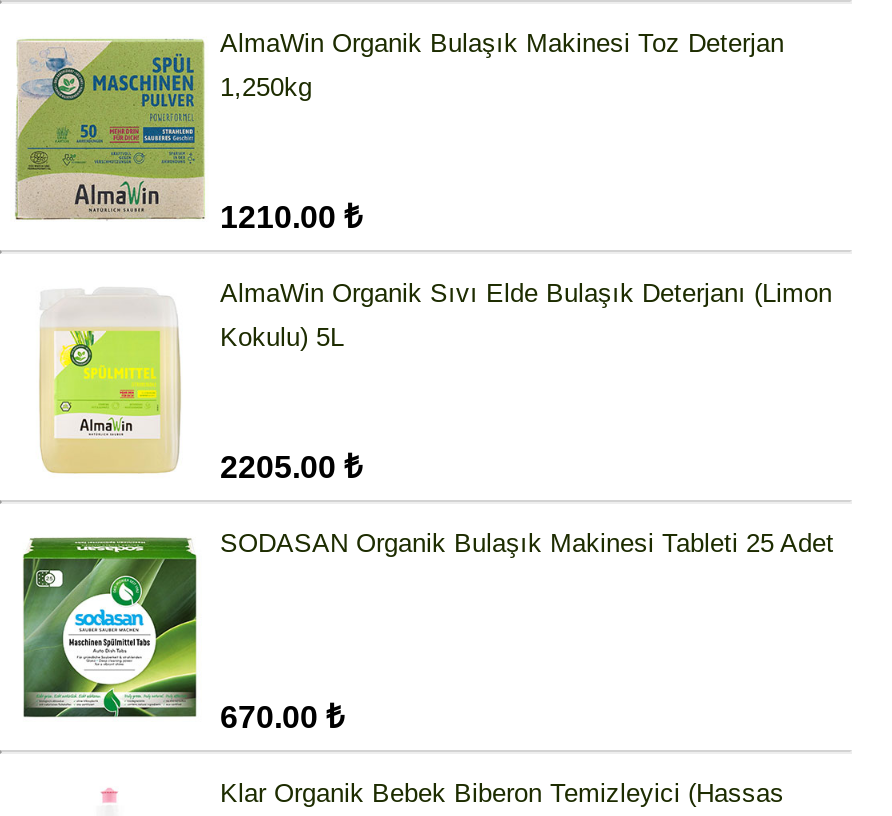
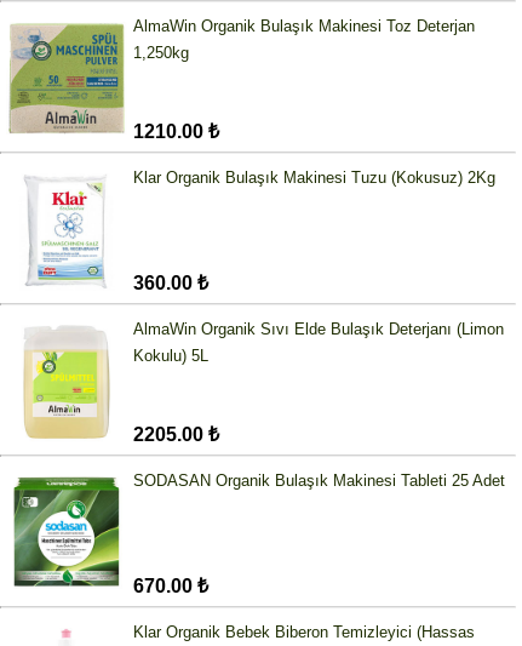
+ [image]
+ Klar Organik Bulaşık Makinesi Tuzu (Kokusuz) 2Kg

+ 360.00 ₺
